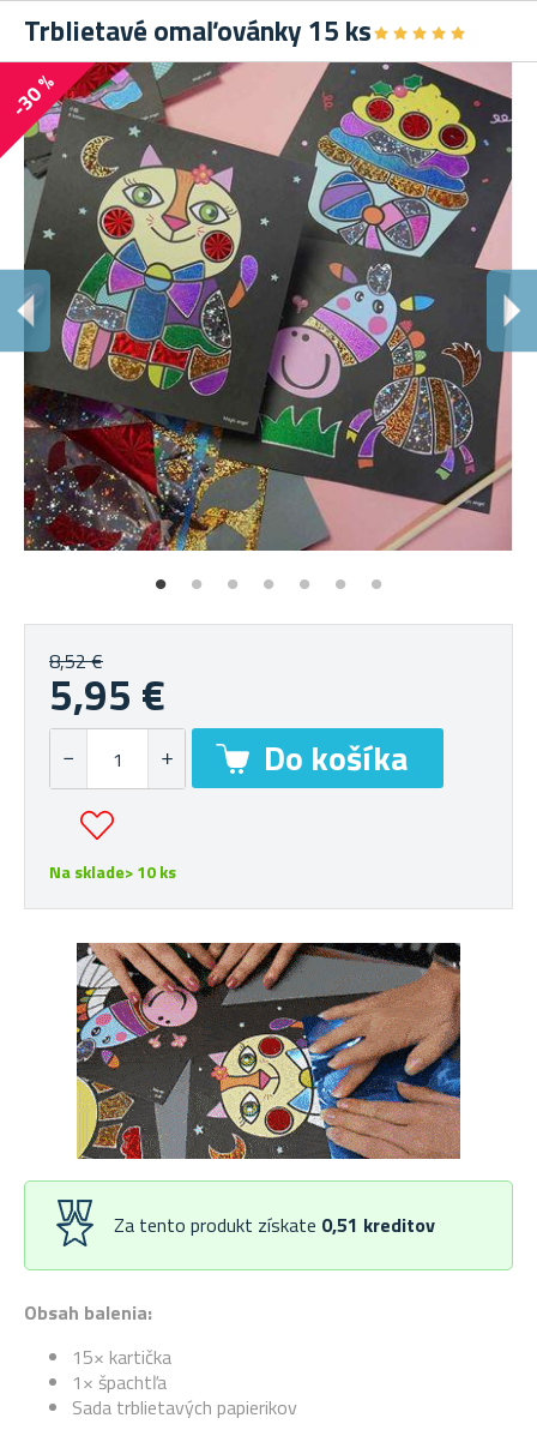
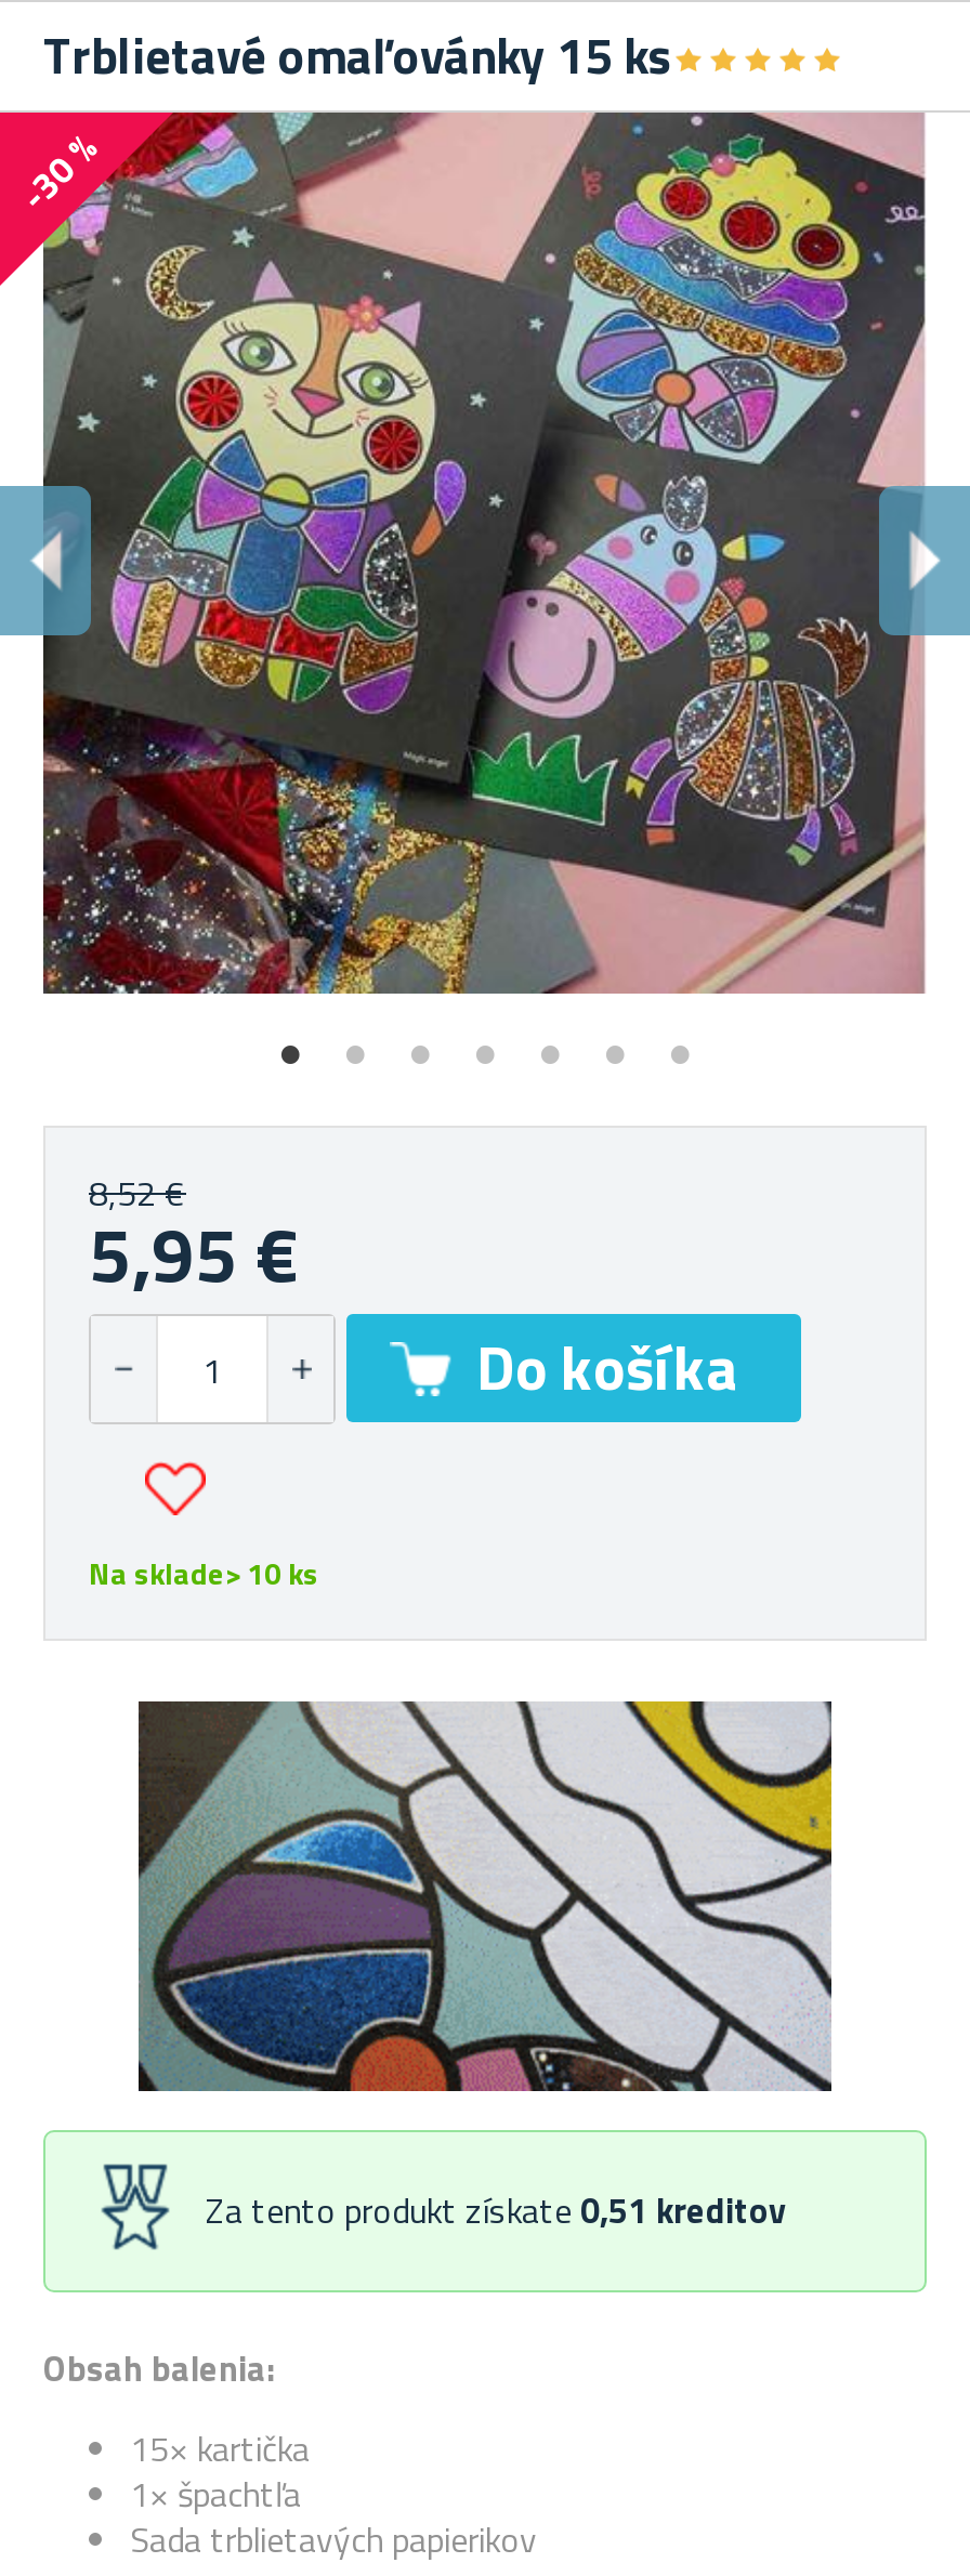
- [image]
+ [image]
